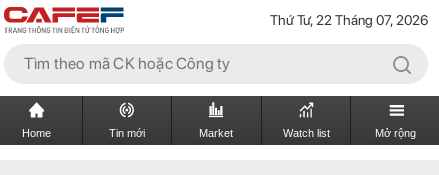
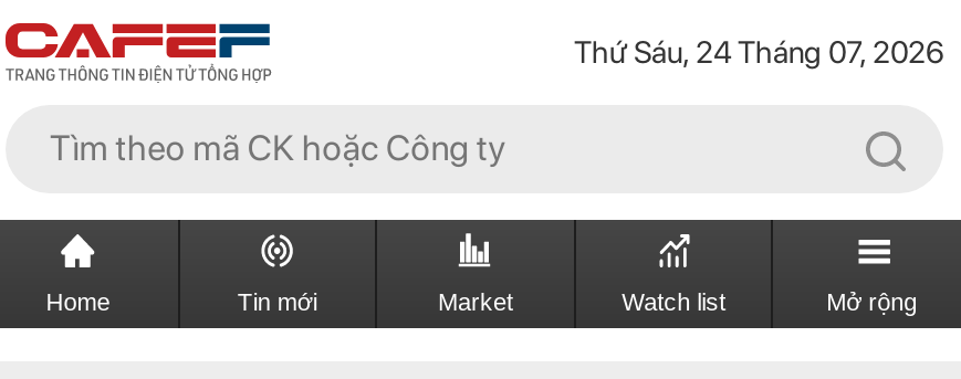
- Thứ Tư, 22 Tháng 07, 2026
+ Thứ Sáu, 24 Tháng 07, 2026
